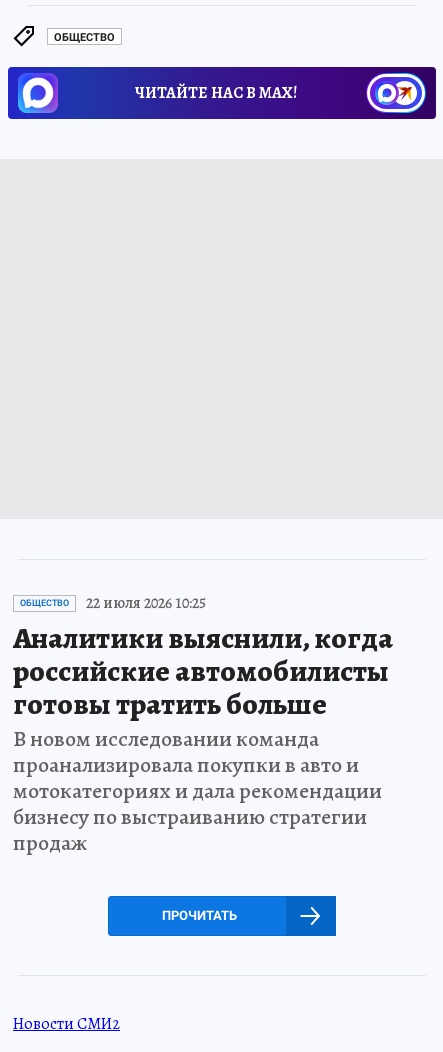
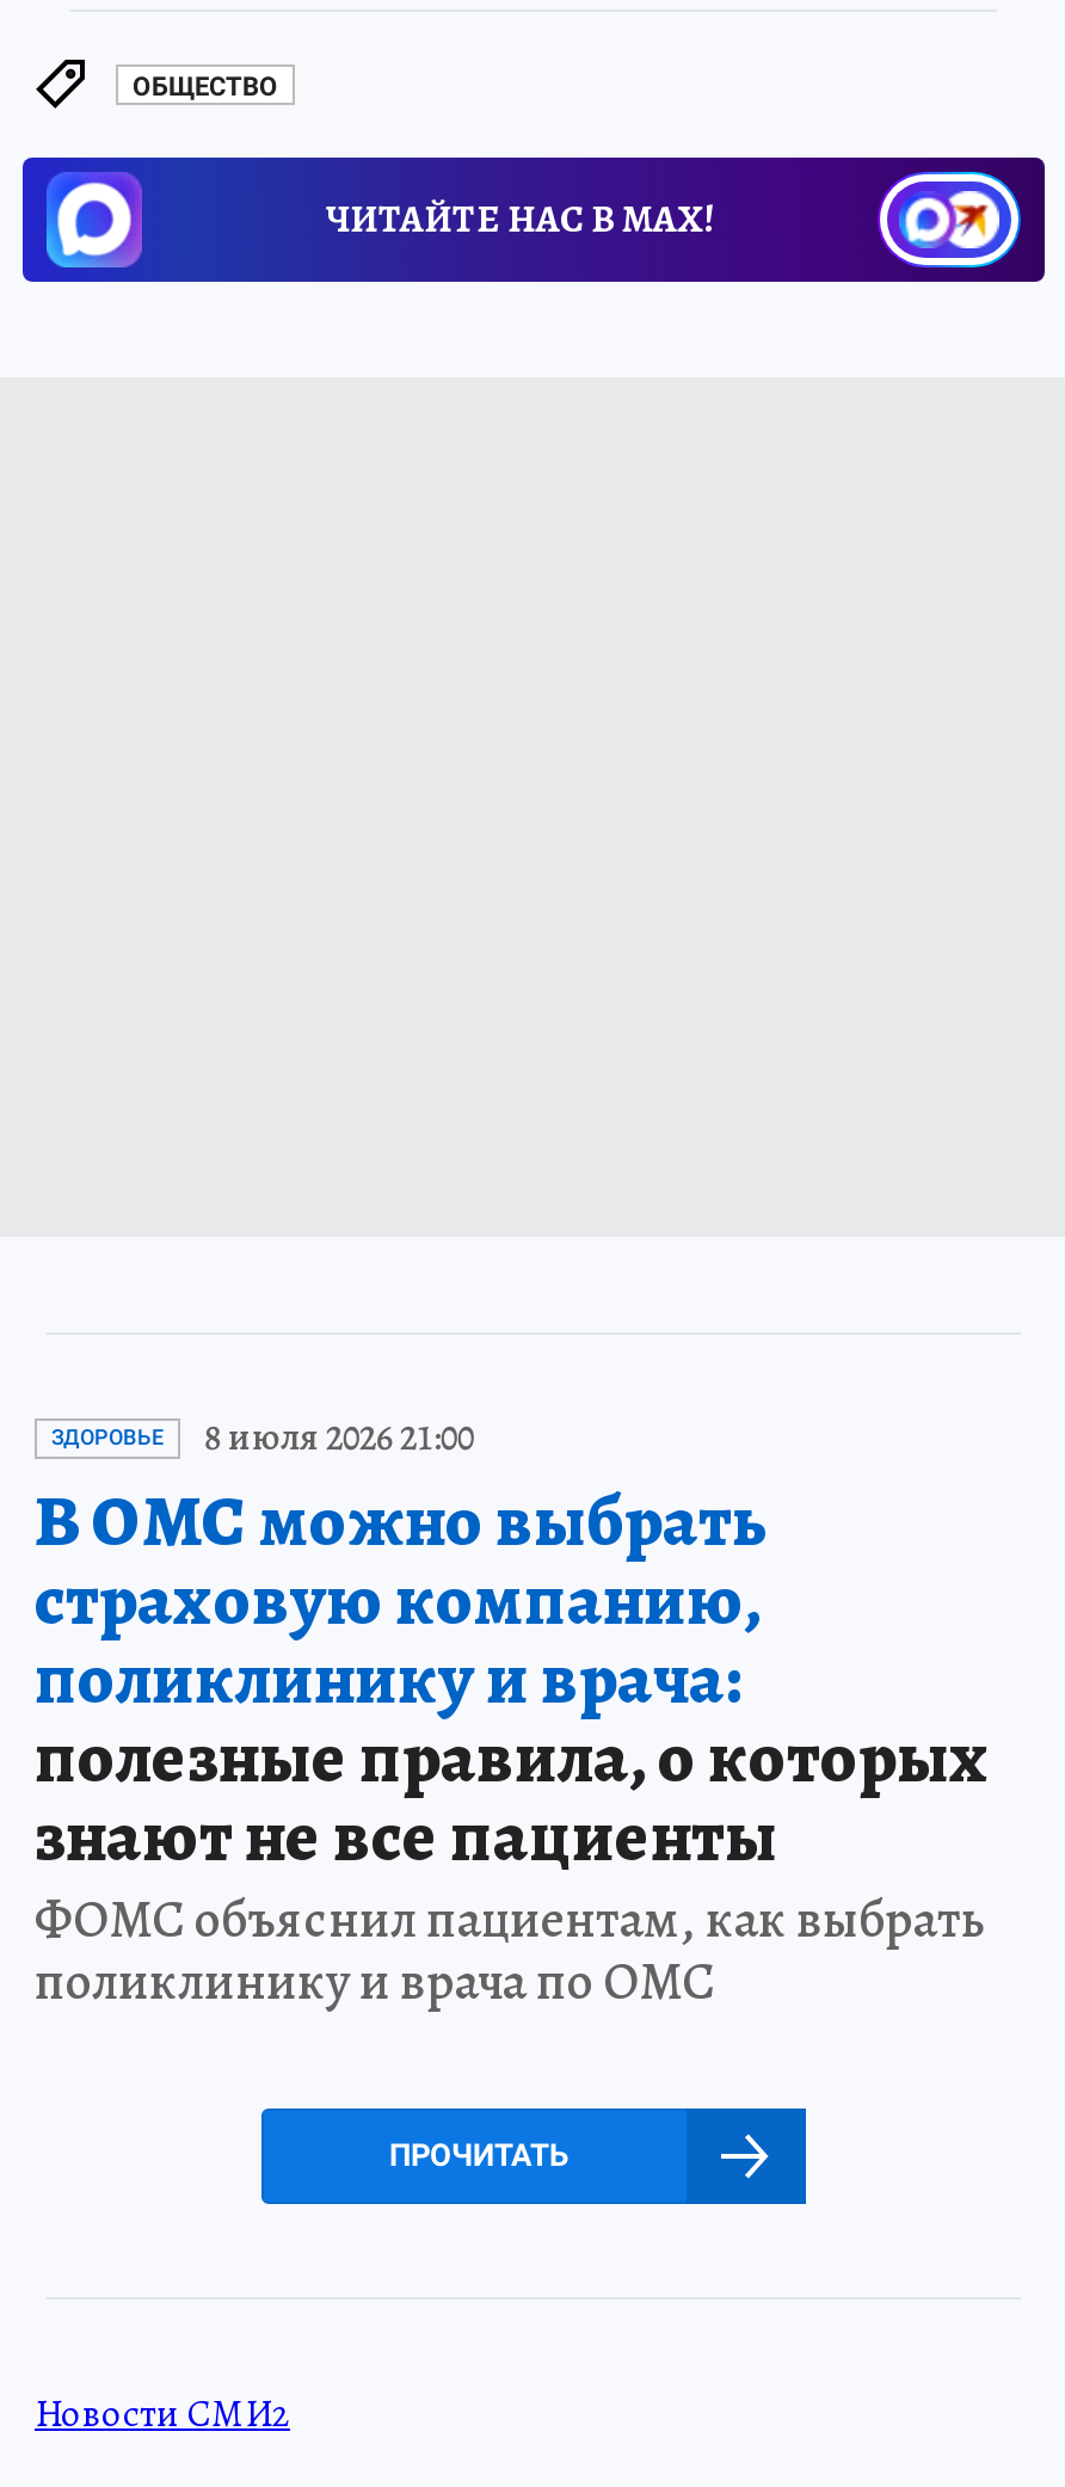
- ОБЩЕСТВО
- 22 июля 2026 10:25
- Аналитики выяснили, когда
- российские автомобилисты
- готовы тратить больше
- В новом исследовании команда
- проанализировала покупки в авто и
- мотокатегориях и дала рекомендации
- бизнесу по выстраиванию стратегии
- продаж
+ ЗДОРОВЬЕ
+ 8 июля 2026 21:00
+ В ОМС можно выбрать
+ страховую компанию,
+ поликлинику и врача:
+ полезные правила, о которых
+ знают не все пациенты
+ ФОМС объяснил пациентам, как выбрать
+ поликлинику и врача по ОМС
